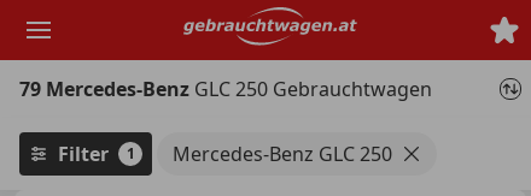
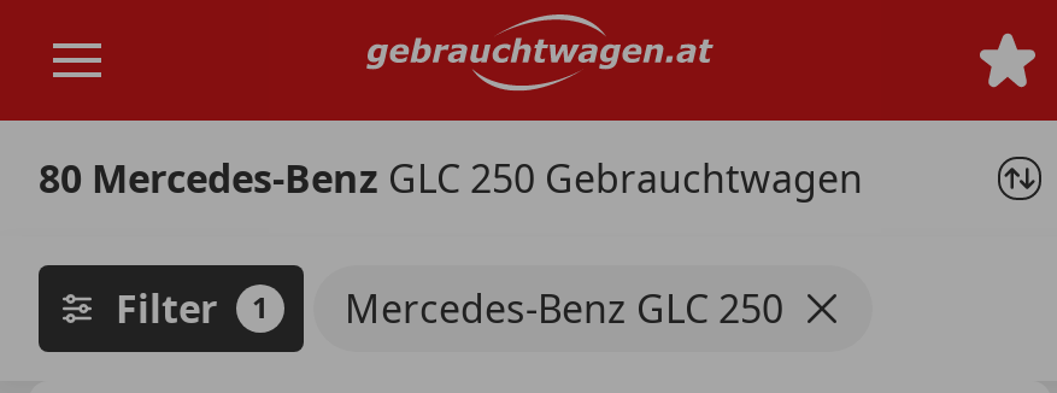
- 79 Mercedes-Benz GLC 250 Gebrauchtwagen
+ 80 Mercedes-Benz GLC 250 Gebrauchtwagen
